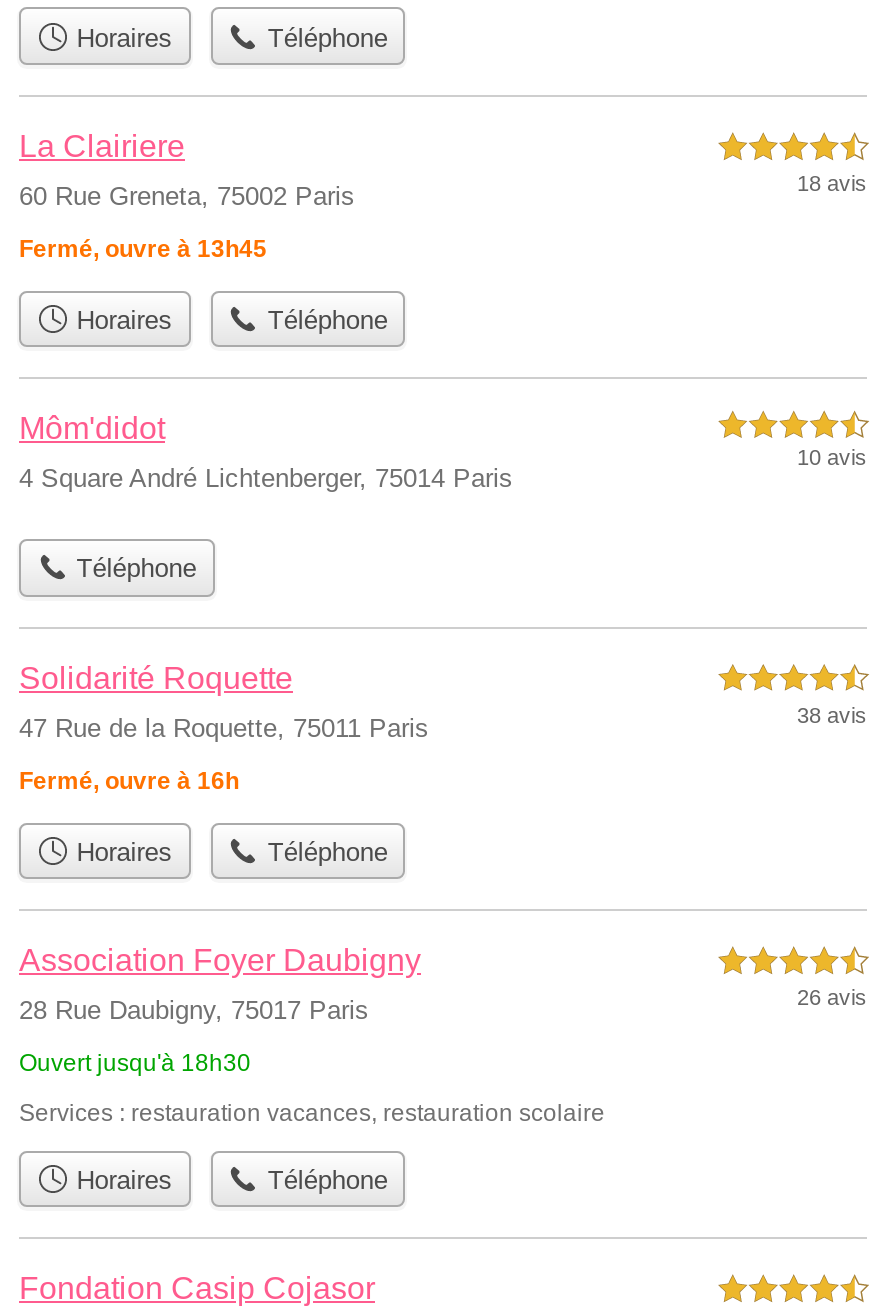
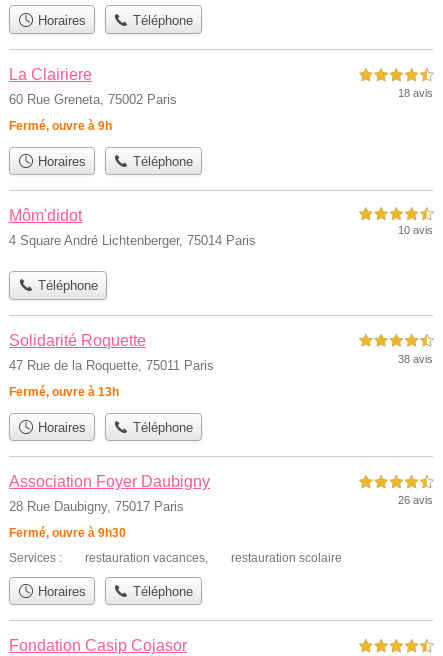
- Fermé, ouvre à 13h45
+ Fermé, ouvre à 9h

- Fermé, ouvre à 16h
+ Fermé, ouvre à 13h

- Ouvert jusqu'à 18h30
+ Fermé, ouvre à 9h30
